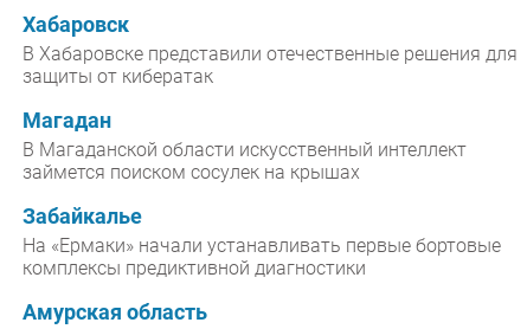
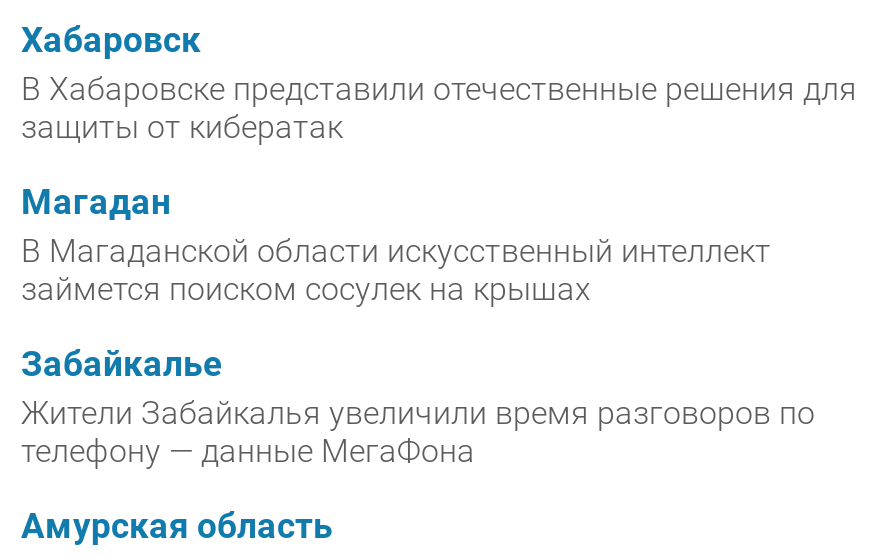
- На «Ермаки» начали устанавливать первые бортовые
- комплексы предиктивной диагностики
+ Жители Забайкалья увеличили время разговоров по
+ телефону — данные МегаФона
